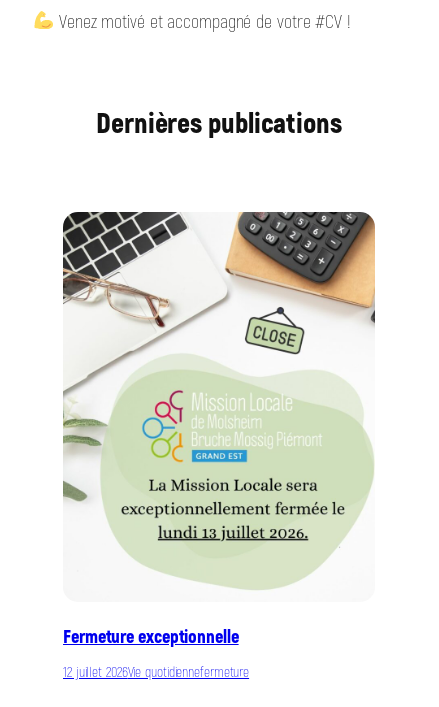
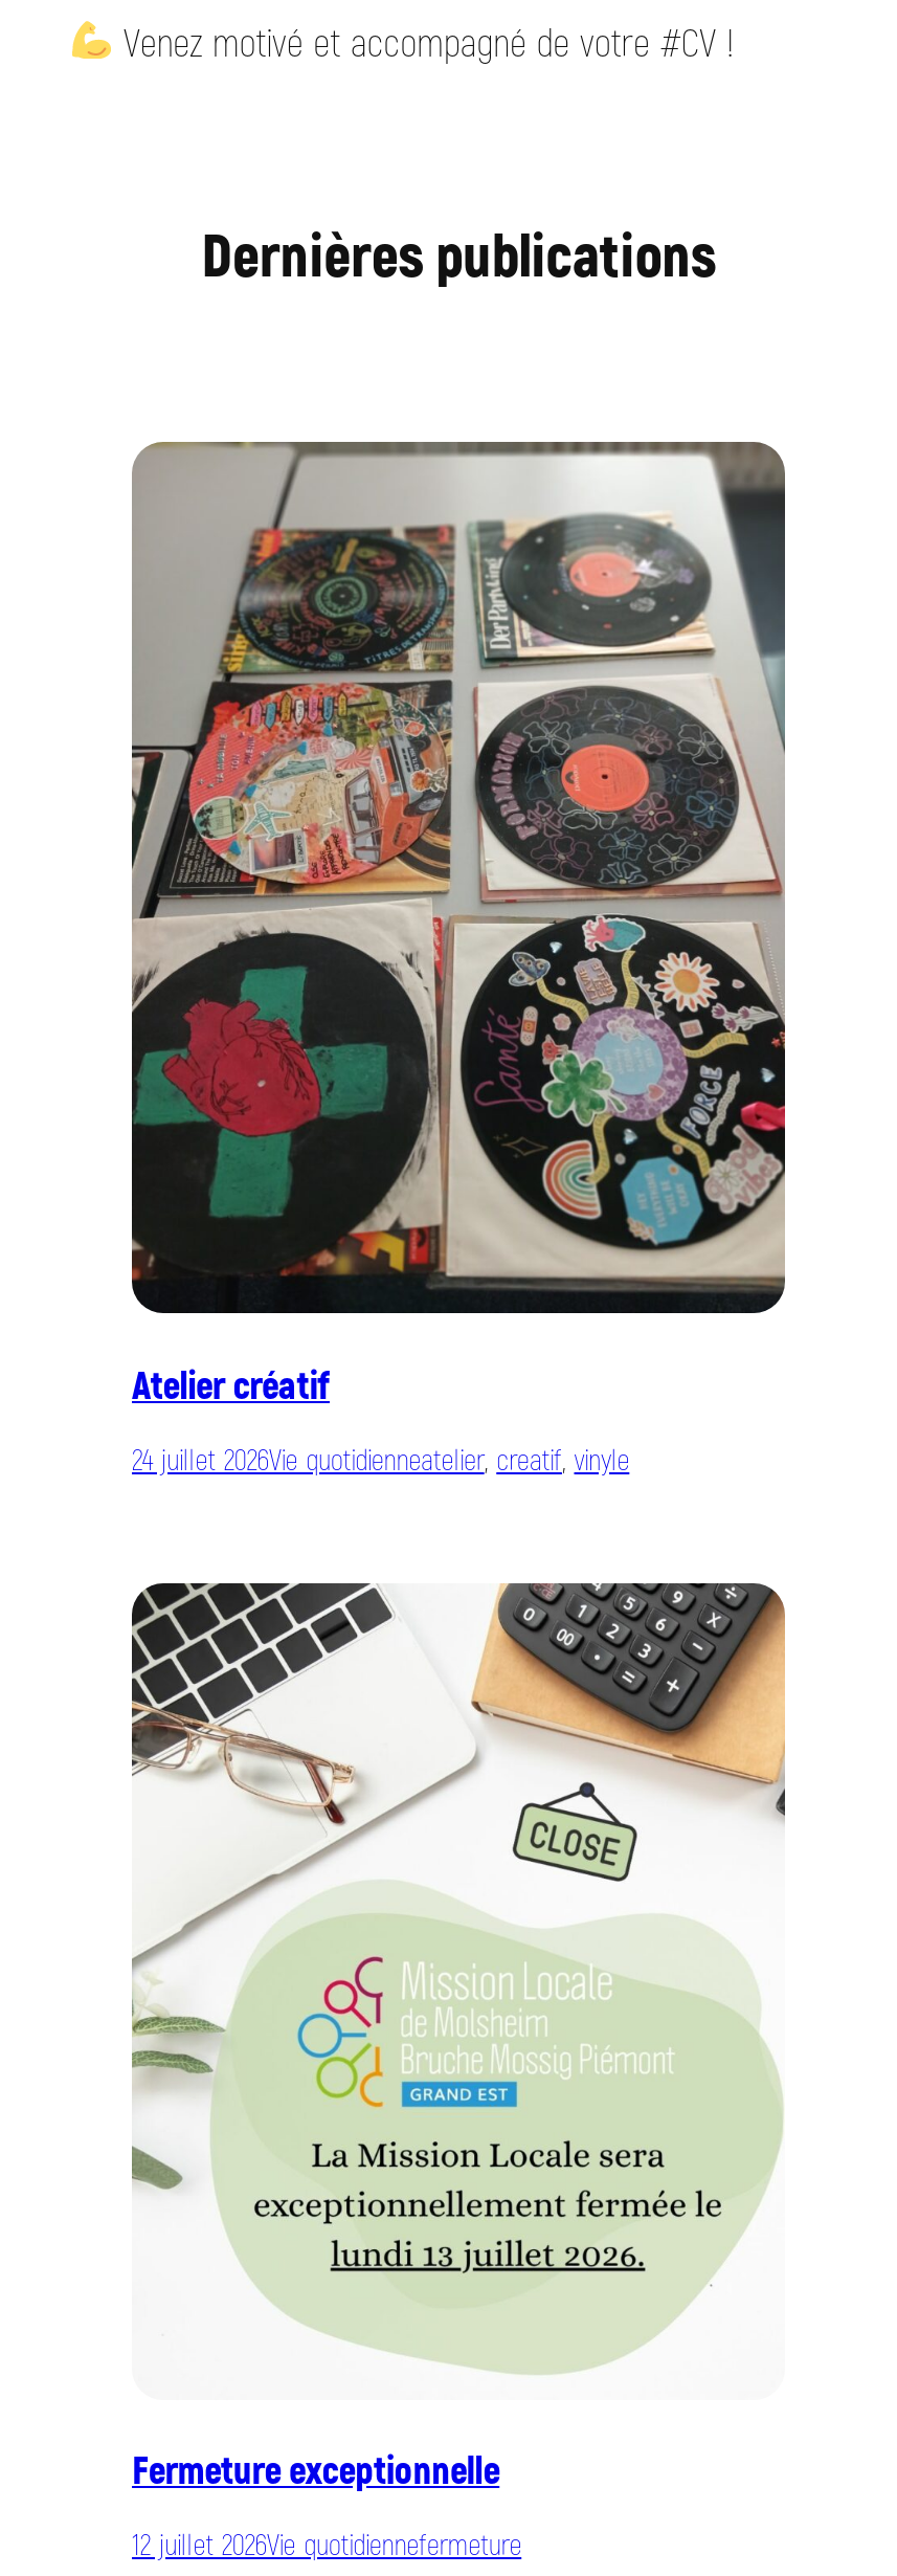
+ [image]
+ Atelier créatif
+ 24 juillet 2026Vie quotidienneatelier, creatif, vinyle
